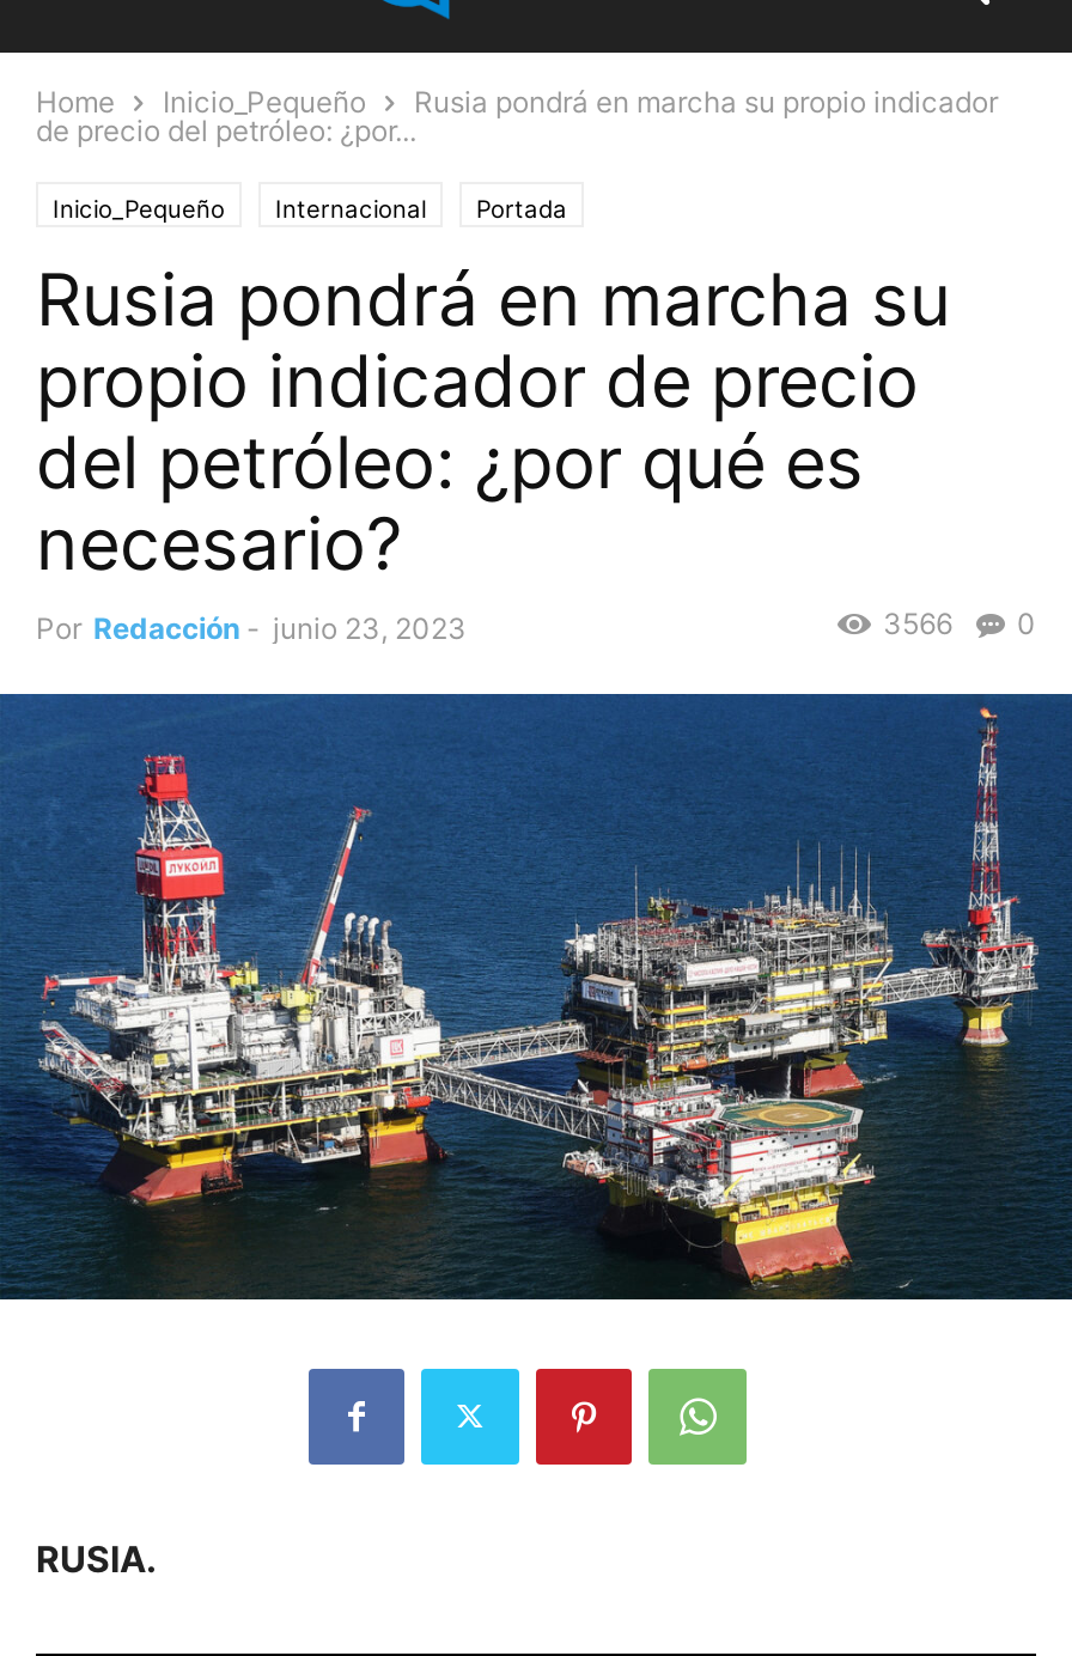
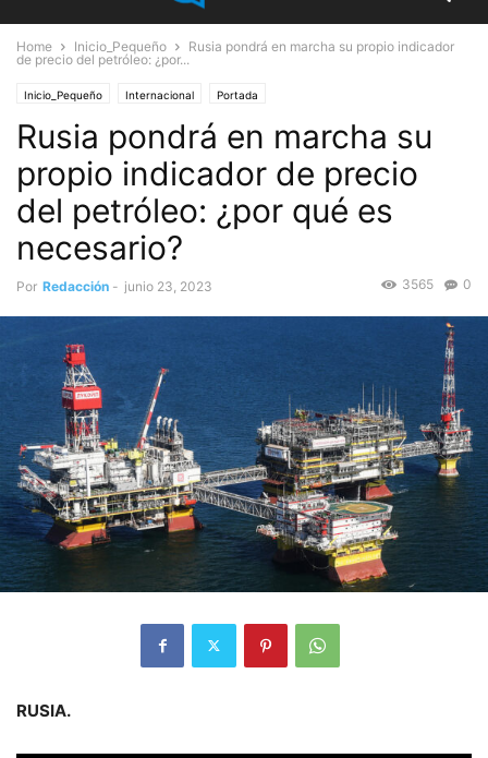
- 3566 0
+ 3565 0
